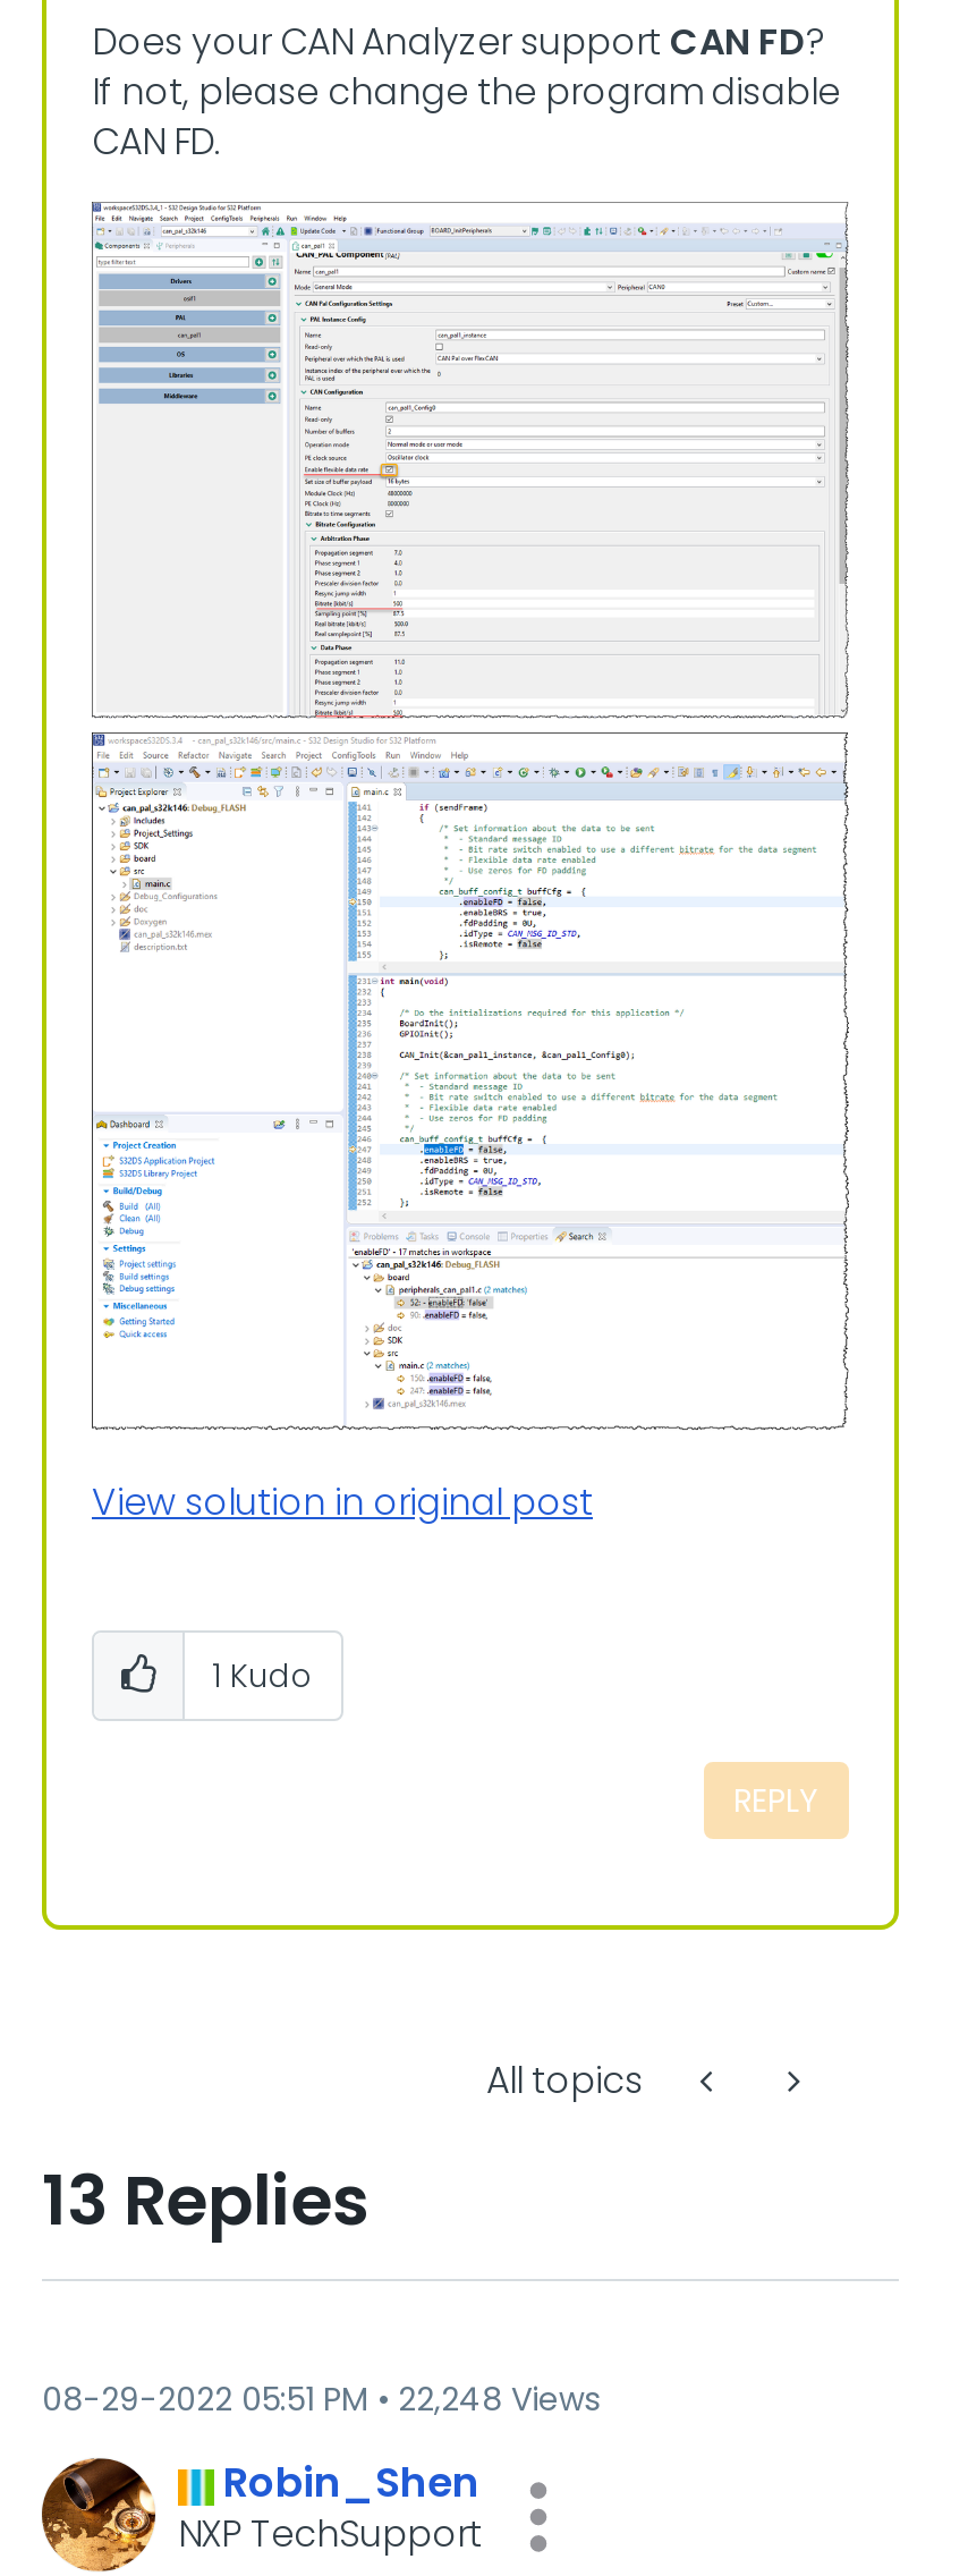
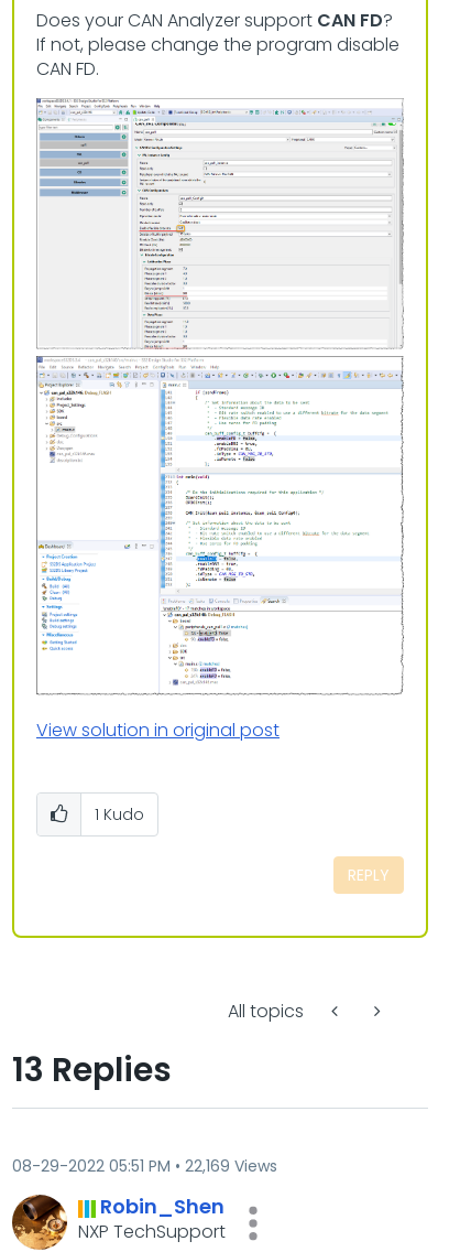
- 08-29-2022 05:51 PM 22,248 Views
+ 08-29-2022 05:51 PM 22,169 Views
